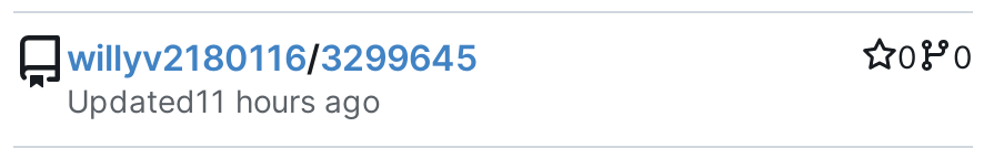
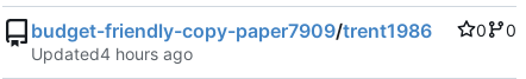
- willyv2180116/3299645
+ budget-friendly-copy-paper7909/trent1986
